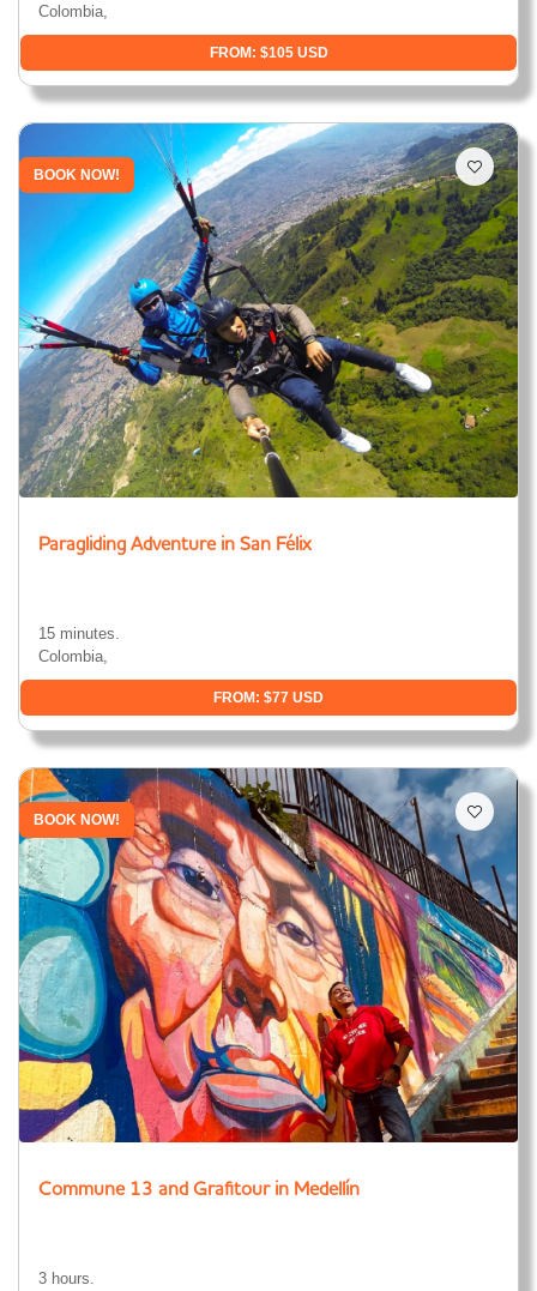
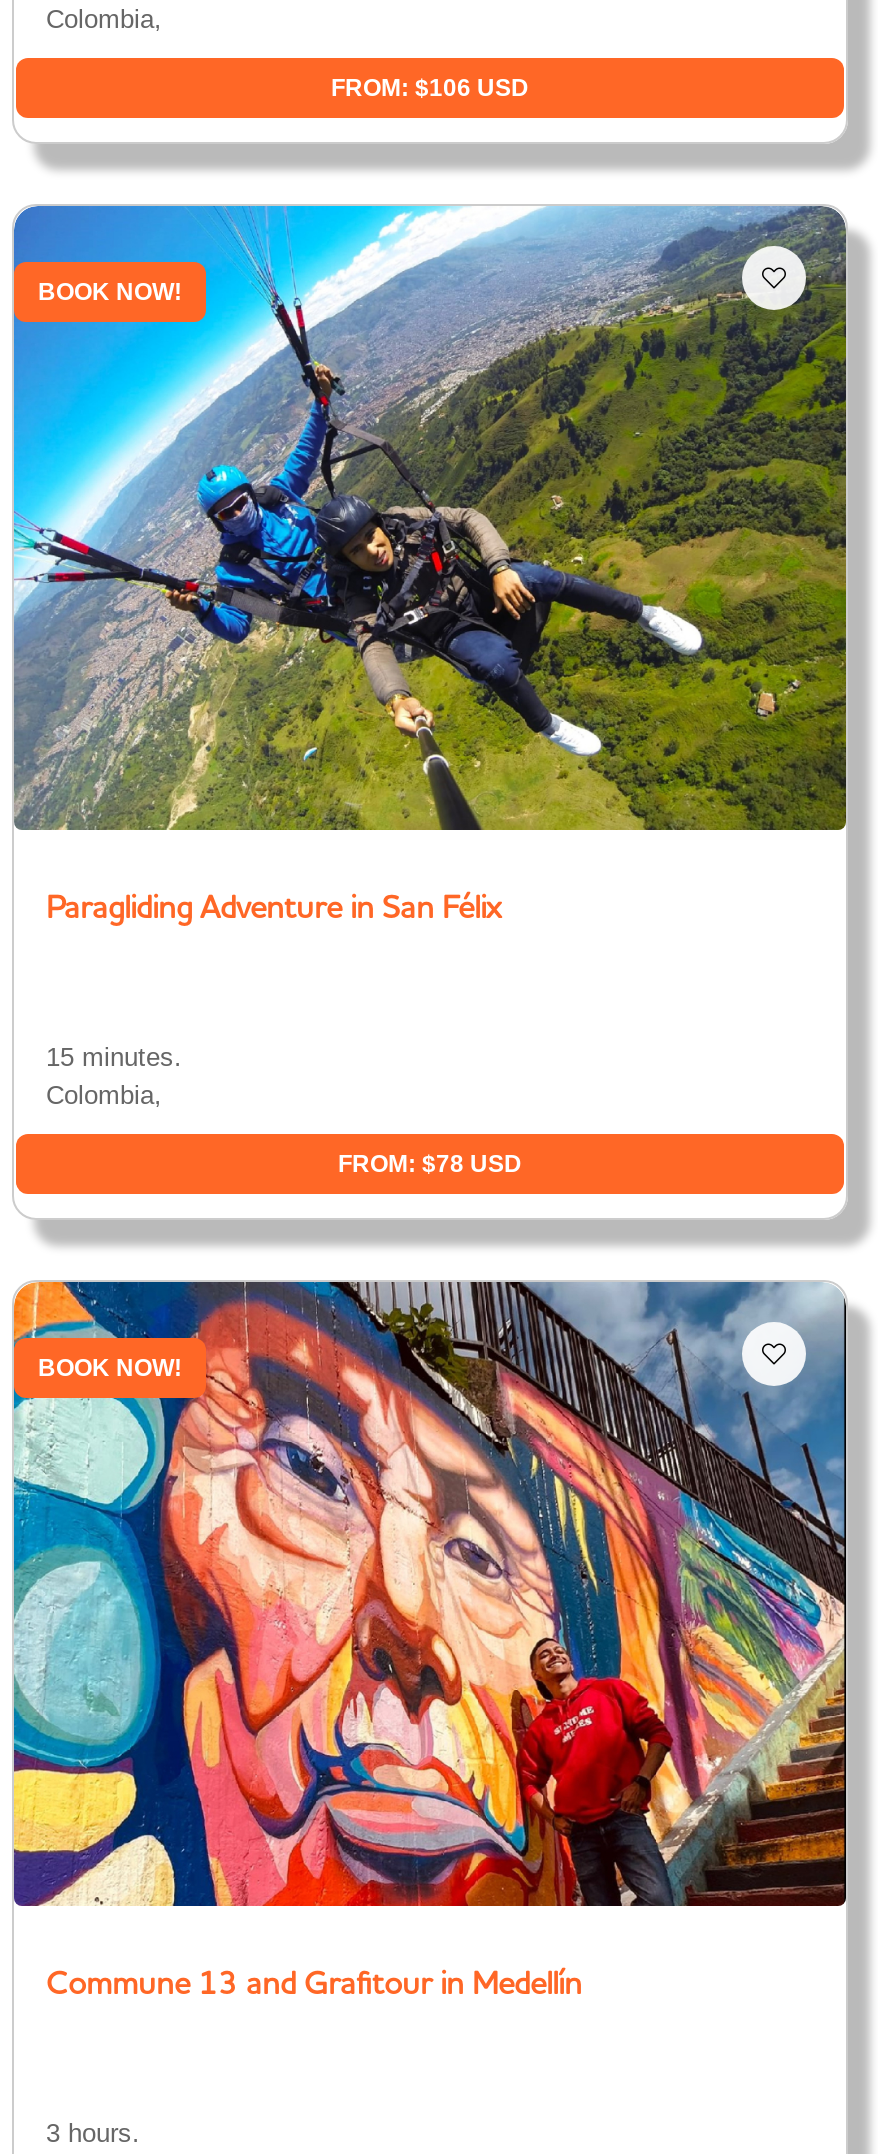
- FROM: $105 USD
+ FROM: $106 USD

- FROM: $77 USD
+ FROM: $78 USD
